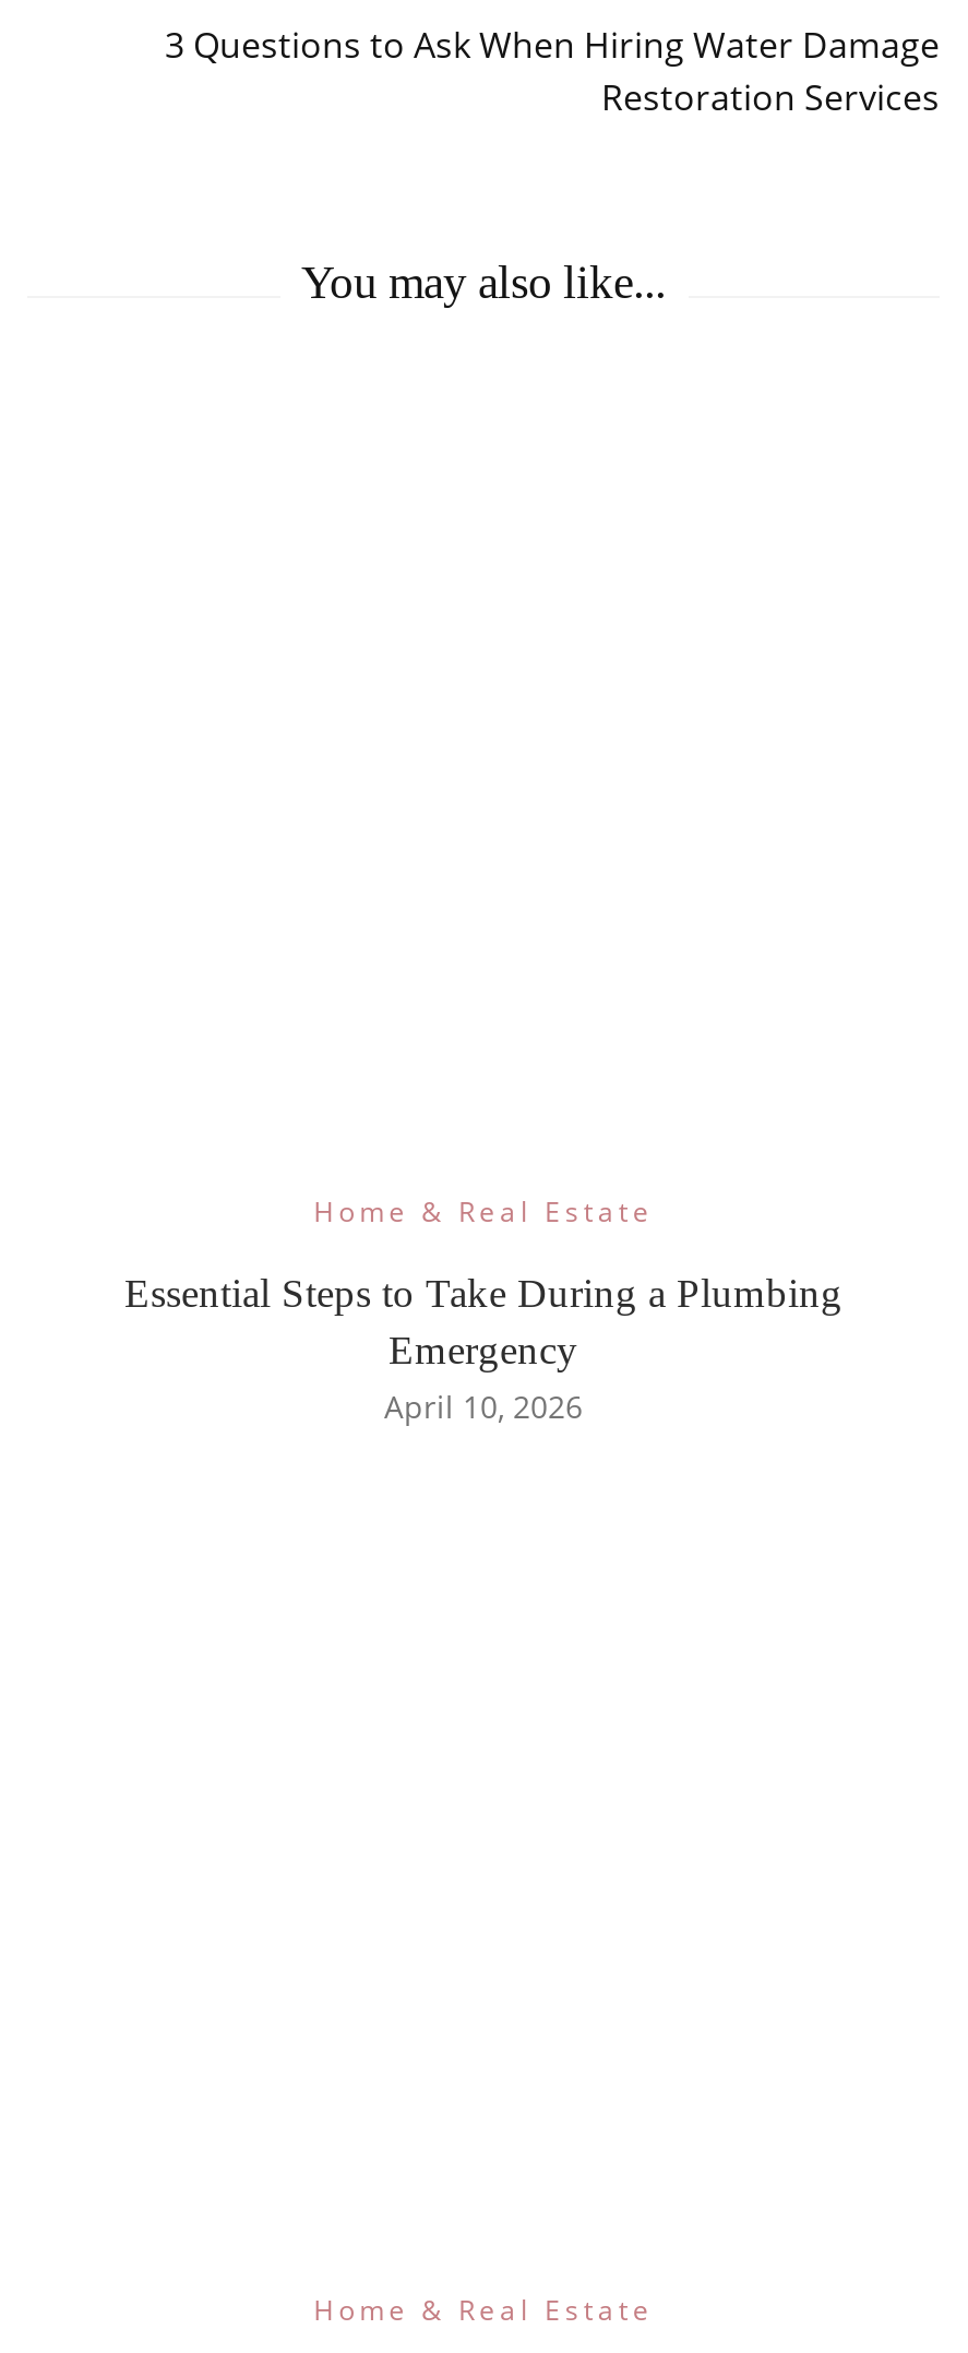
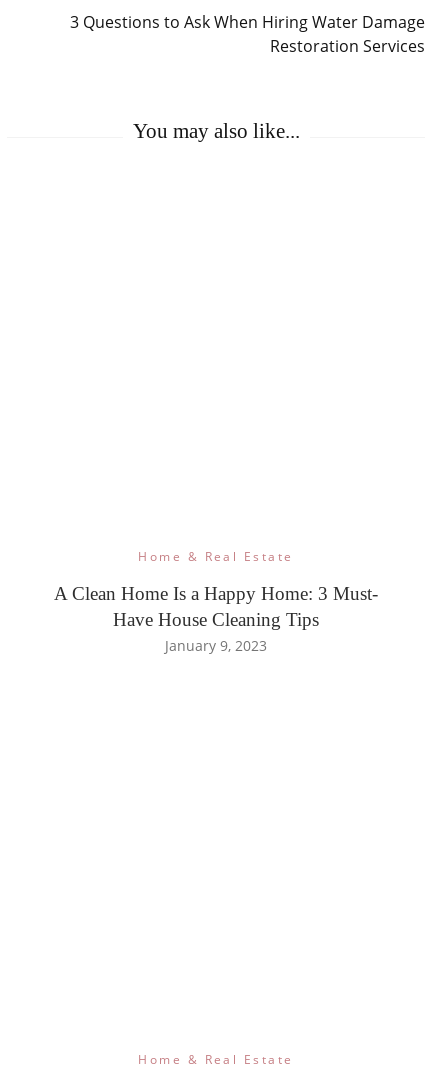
- Essential Steps to Take During a Plumbing
- Emergency
- April 10, 2026
+ A Clean Home Is a Happy Home: 3 Must-
+ Have House Cleaning Tips
+ January 9, 2023
